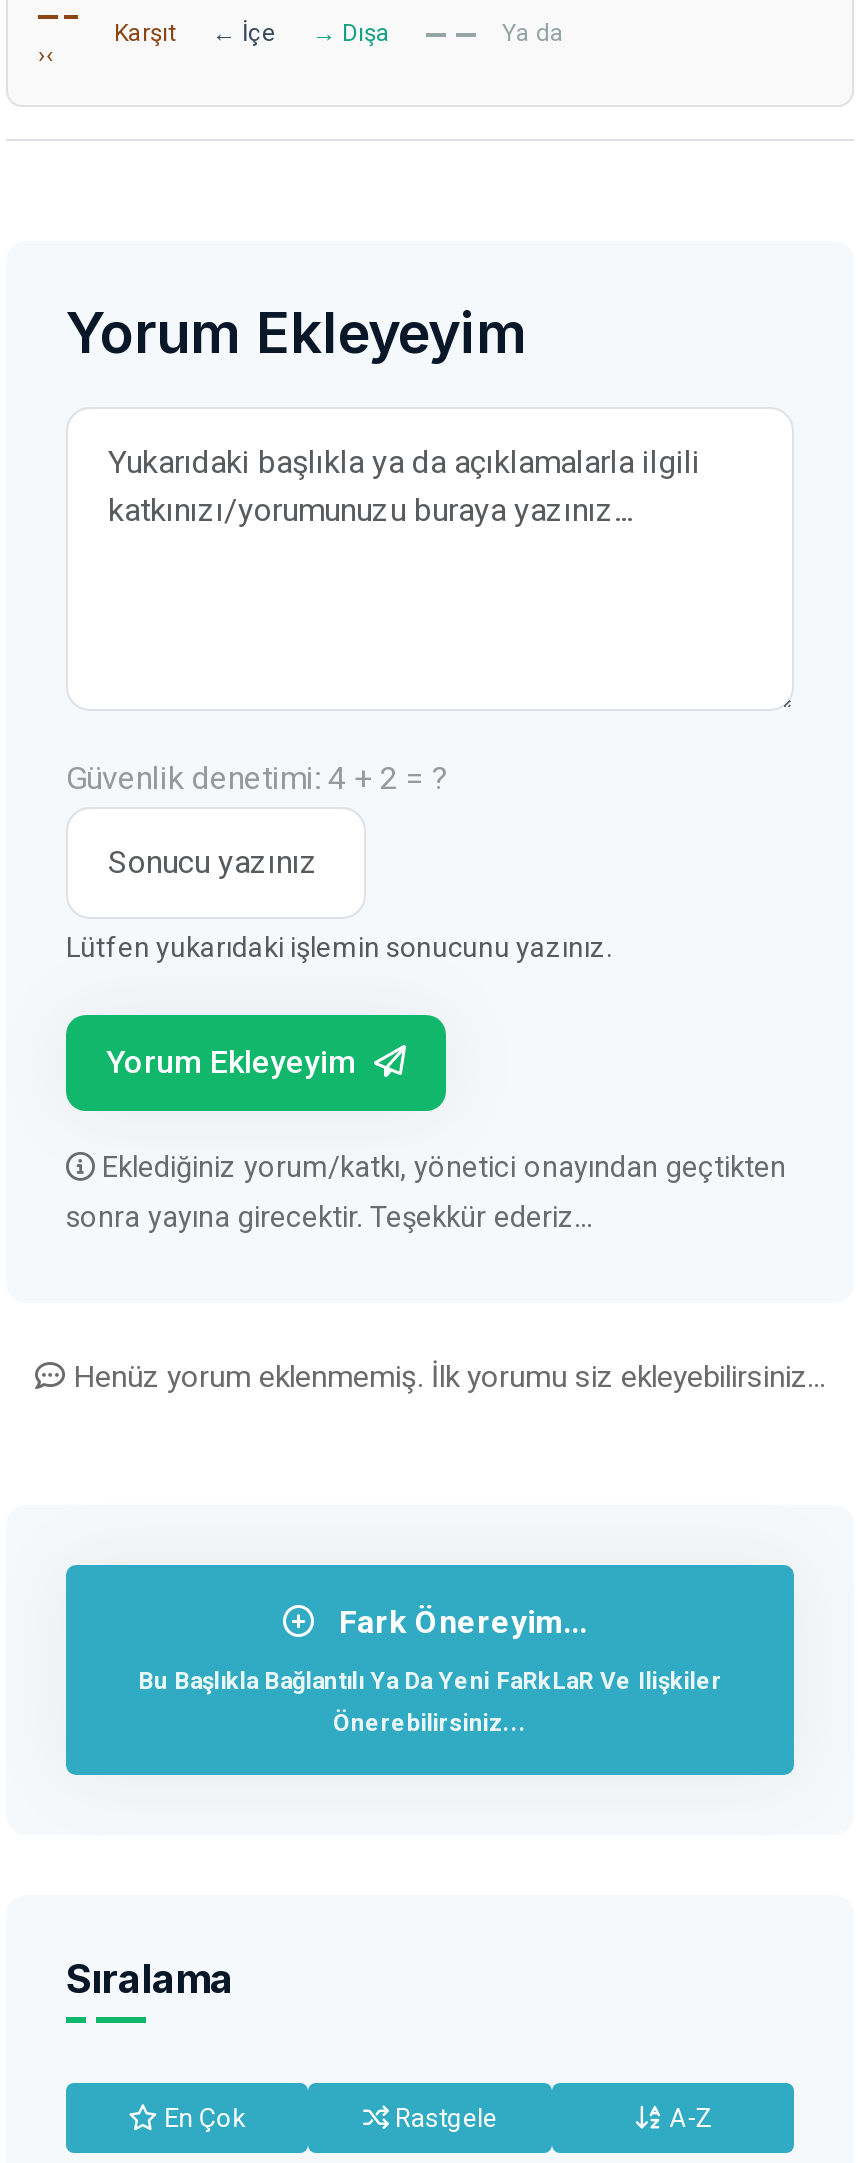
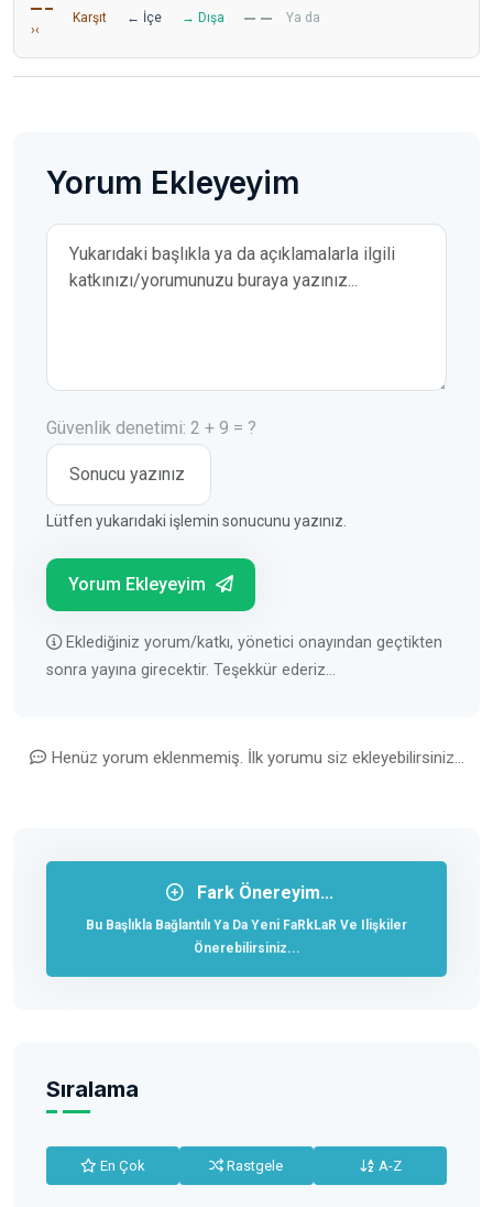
- Güvenlik denetimi: 4 + 2 = ?
+ Güvenlik denetimi: 2 + 9 = ?
